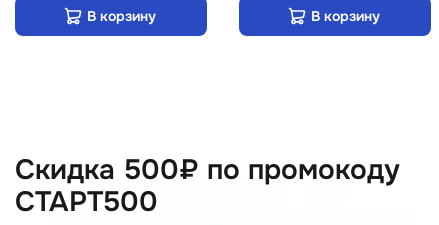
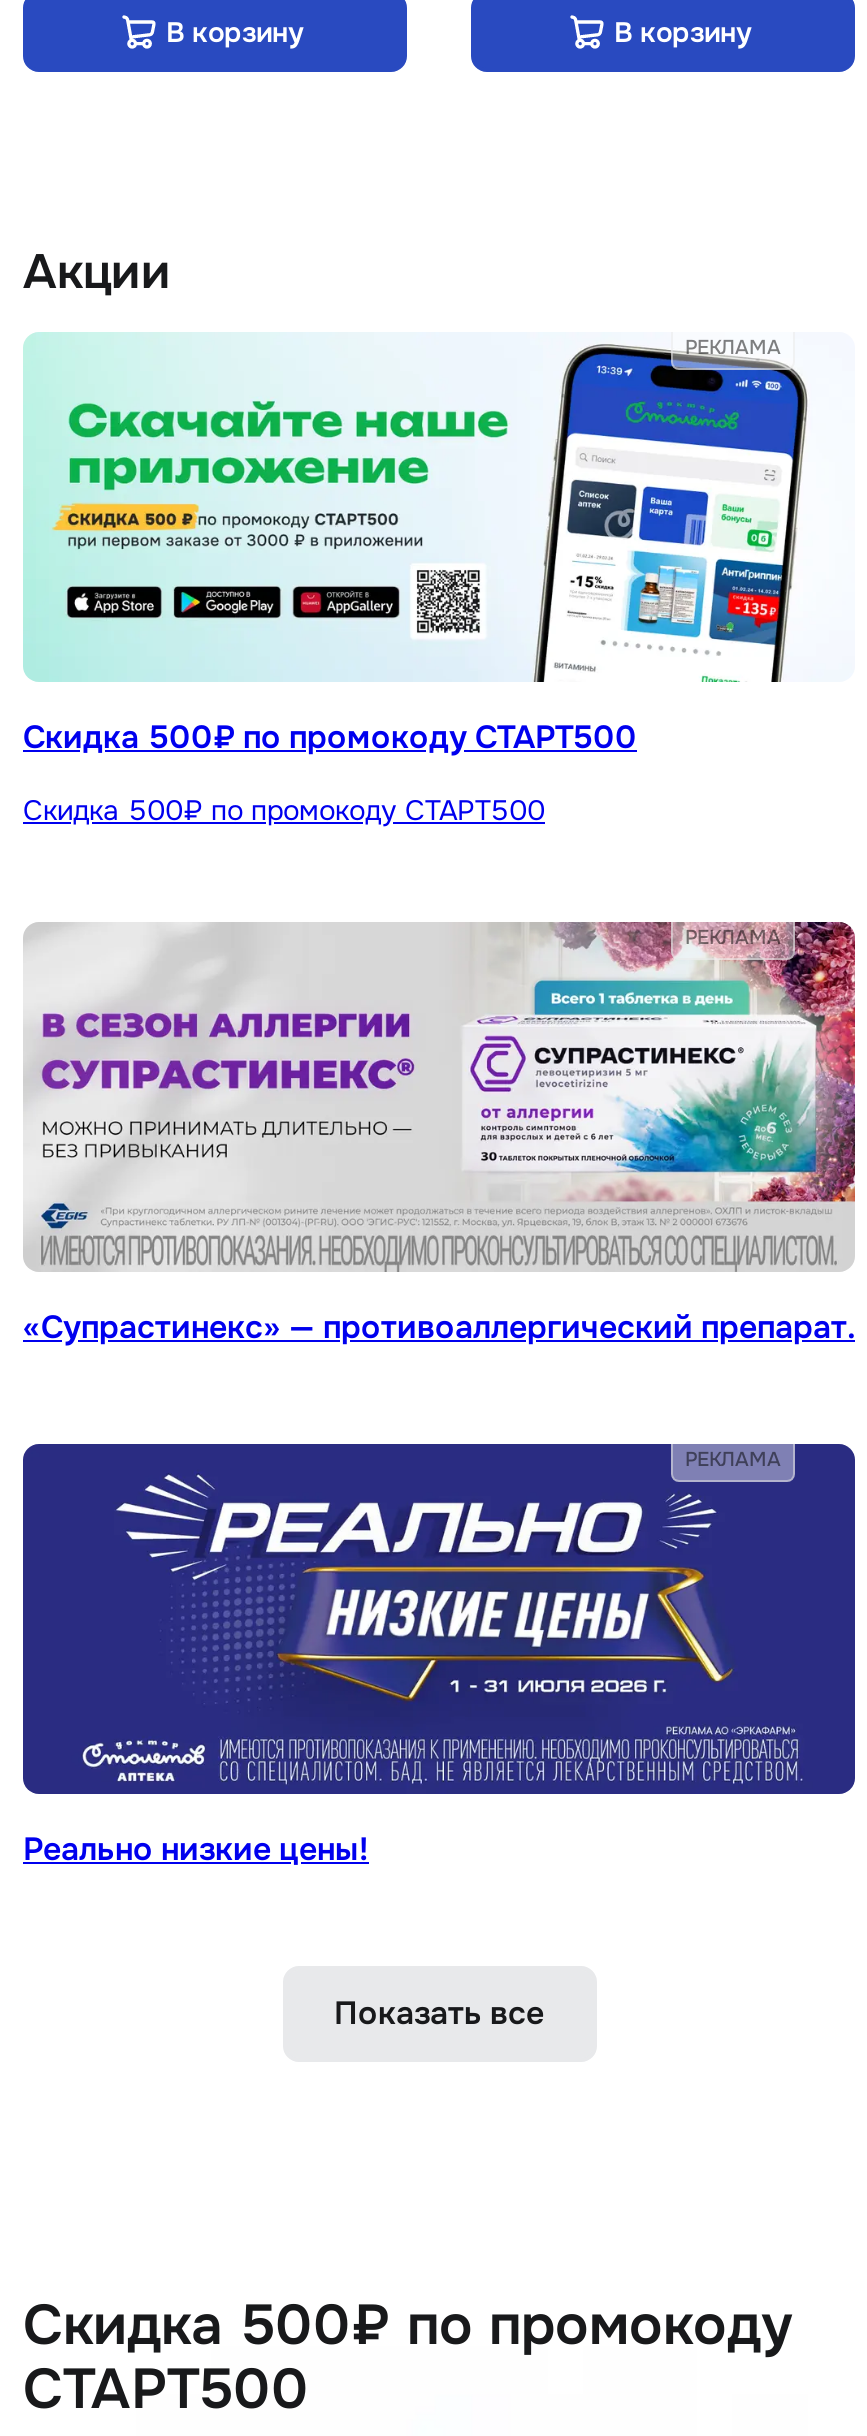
+ [image]
+ РЕКЛАМА

+ Акции

+ [image]
+ Скидка 500₽ по промокоду СТАРТ500
+ Скидка 500₽ по промокоду СТАРТ500

+ «Супрастинекс» — противоаллергический препарат.

+ Реально низкие цены!

+ [image]
+ РЕКЛАМА

+ Показать все

+ [image]
+ РЕКЛАМА
